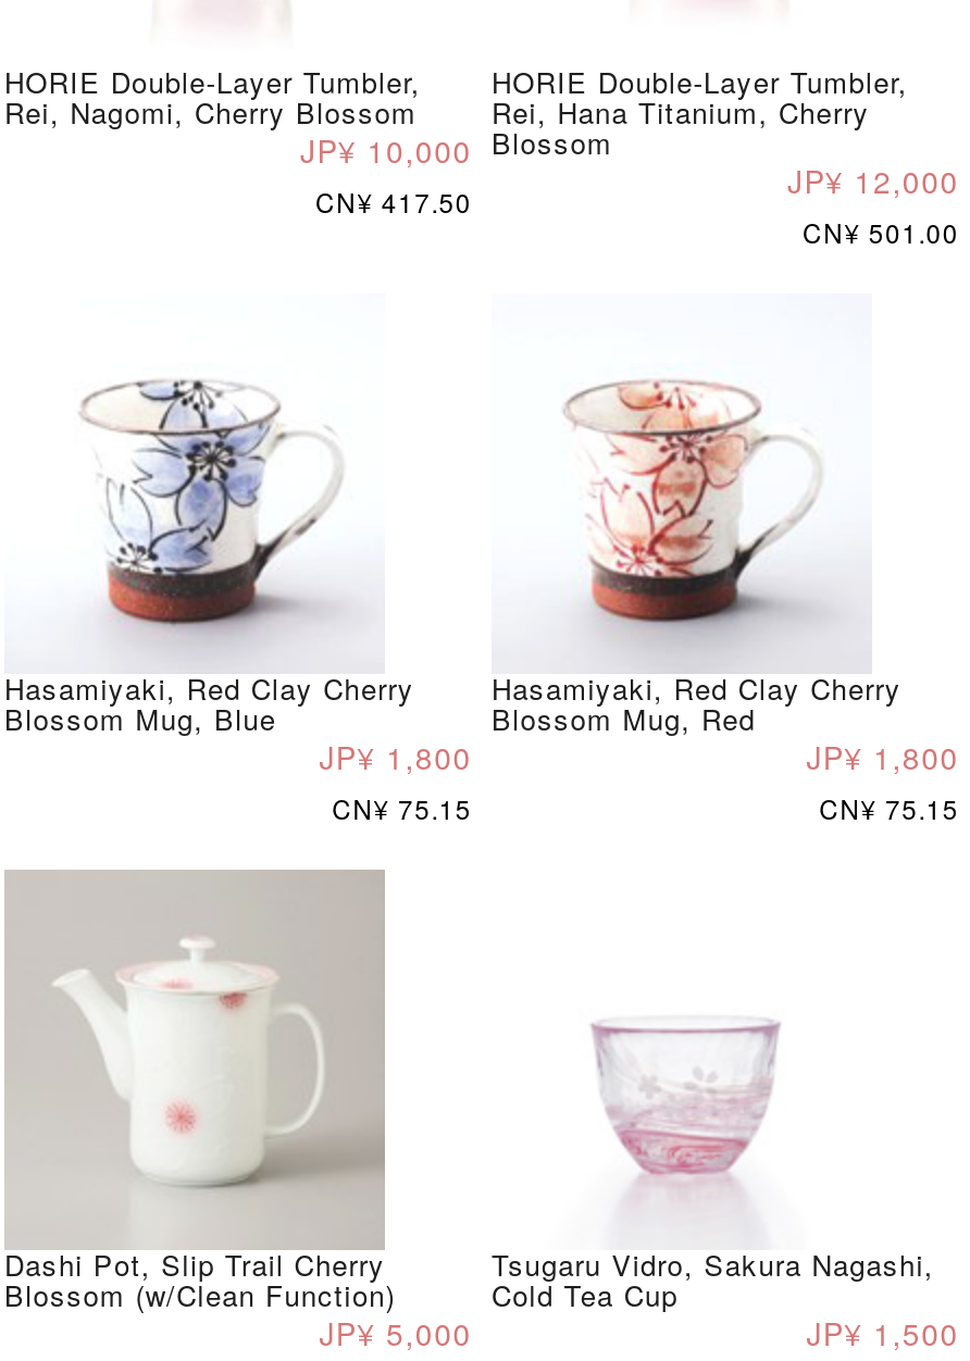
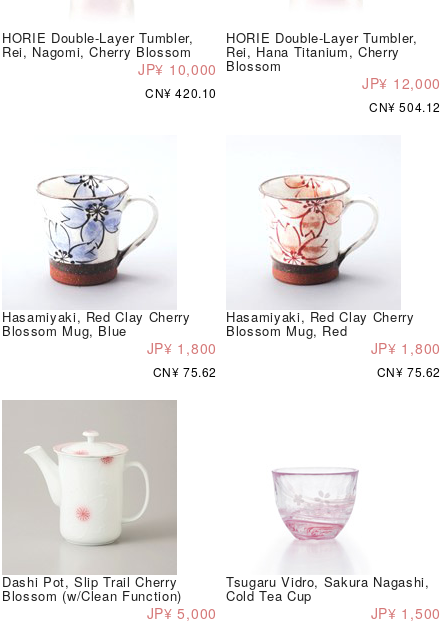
- CN¥ 417.50
+ CN¥ 420.10

- CN¥ 501.00
+ CN¥ 504.12

- CN¥ 75.15
+ CN¥ 75.62

- CN¥ 75.15
+ CN¥ 75.62
